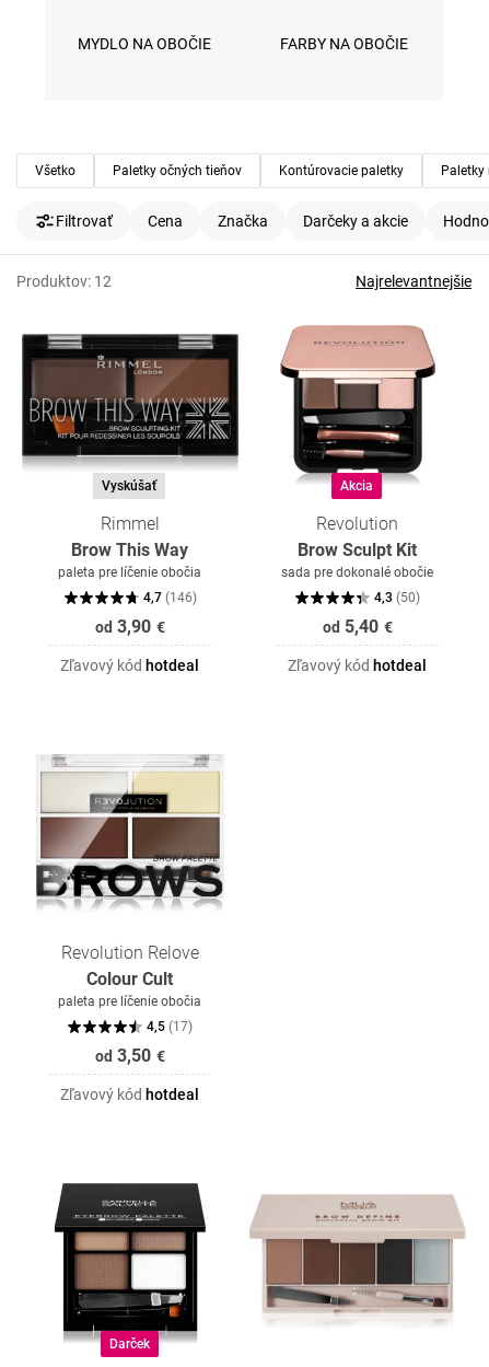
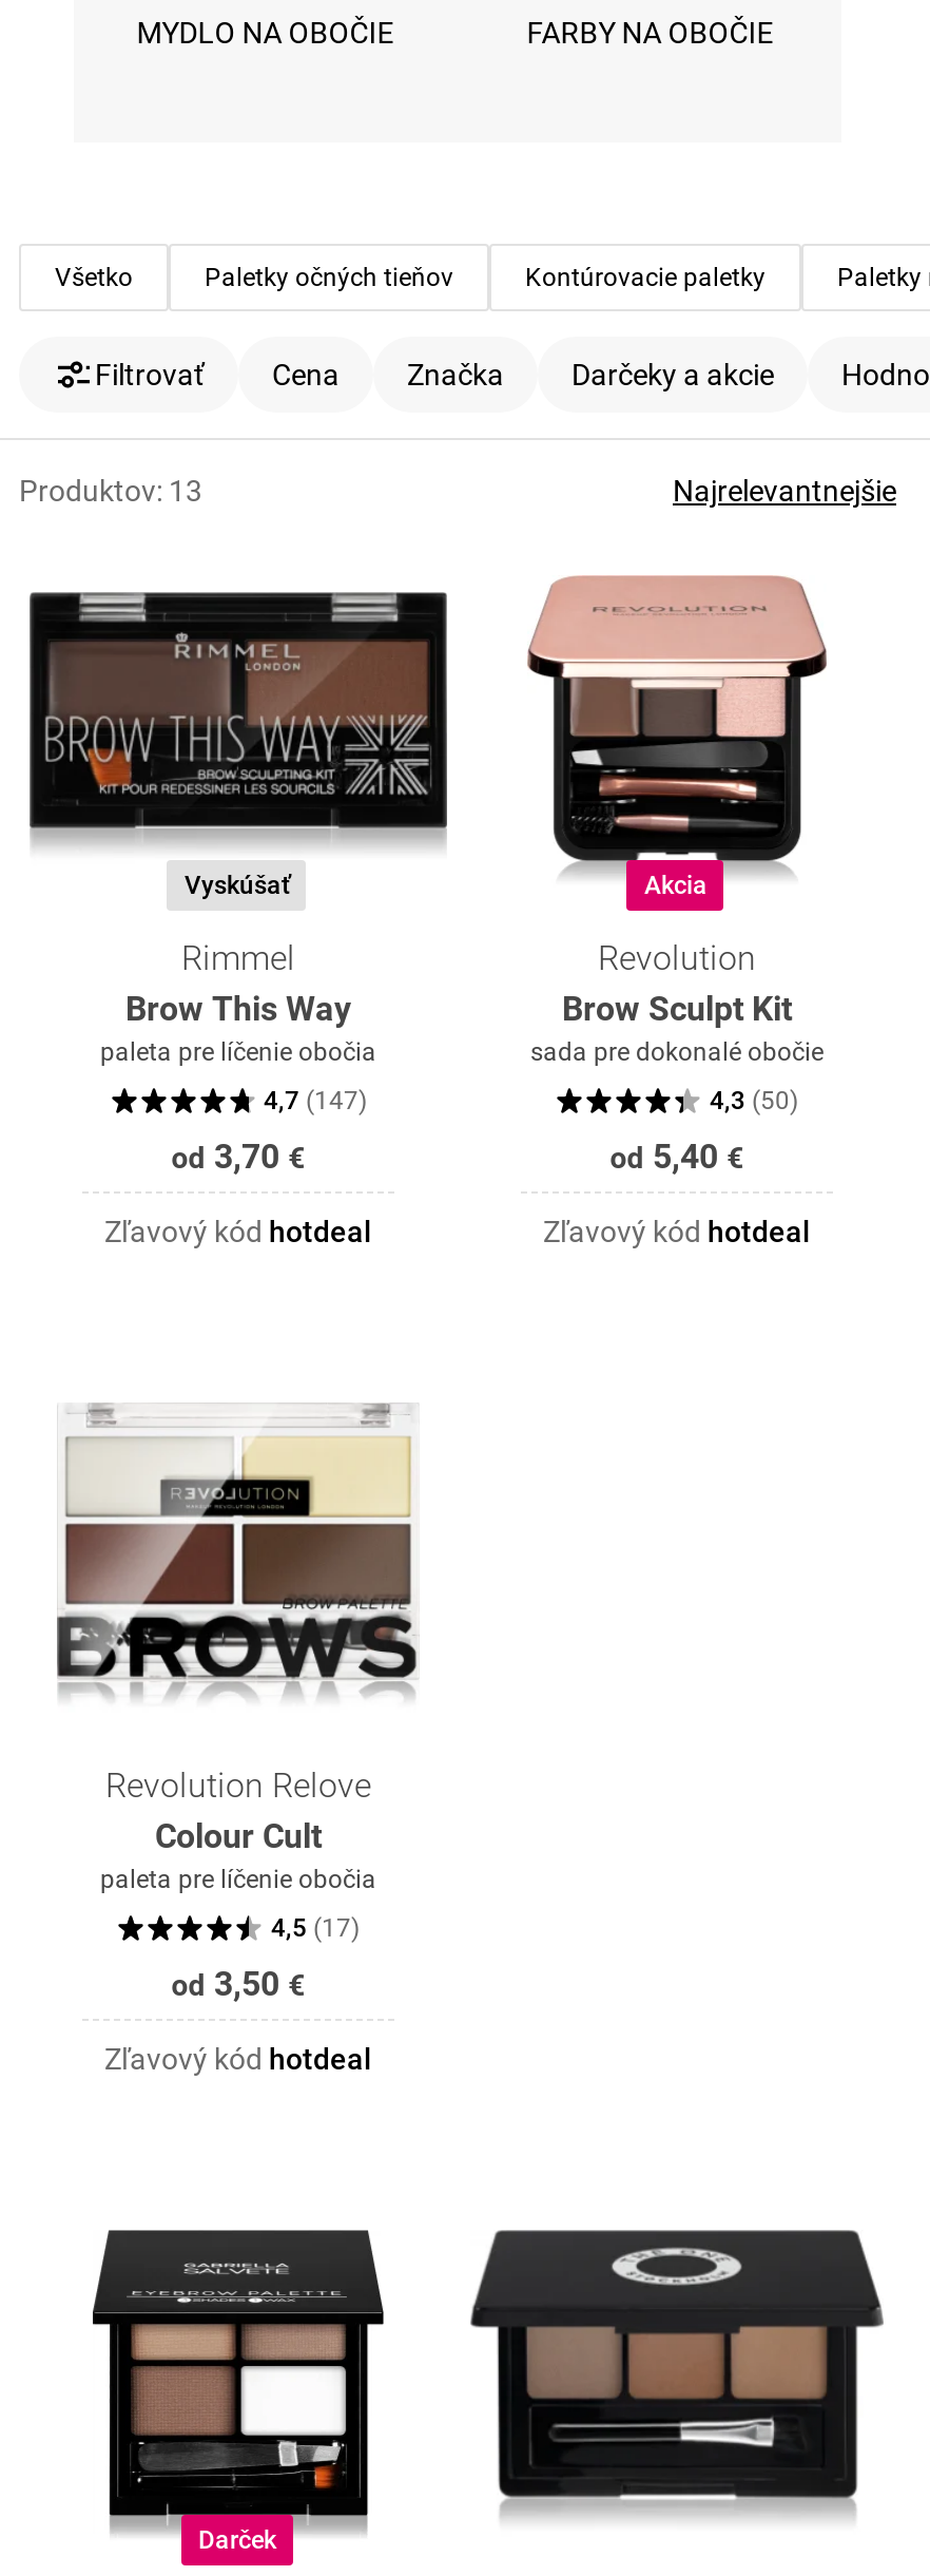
- Produktov: 12
+ Produktov: 13

- 4,7 (146)
+ 4,7 (147)

- od 3,90 €
+ od 3,70 €

- [image]
+ [image]
